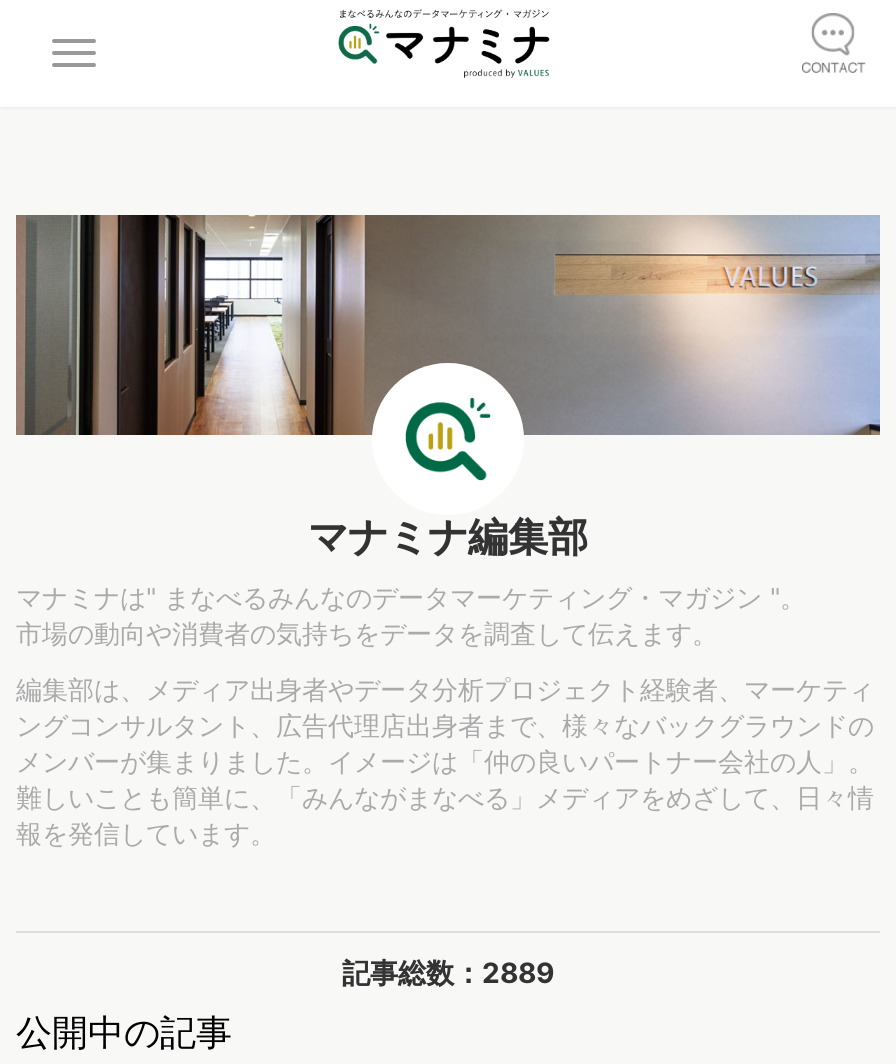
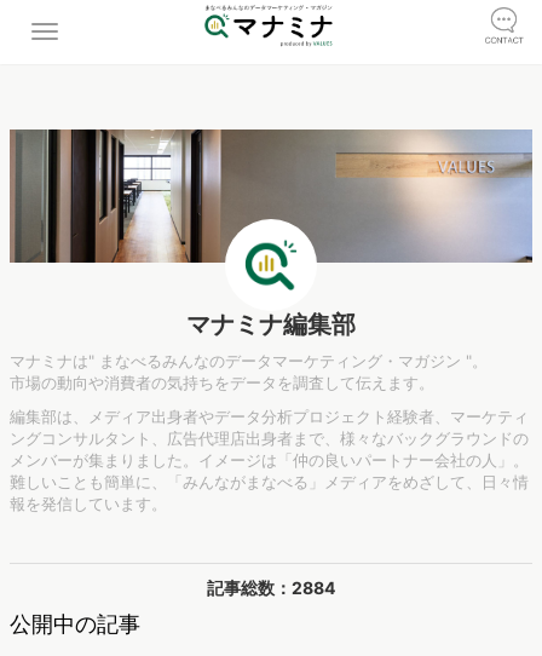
- 記事総数：2889
+ 記事総数：2884
